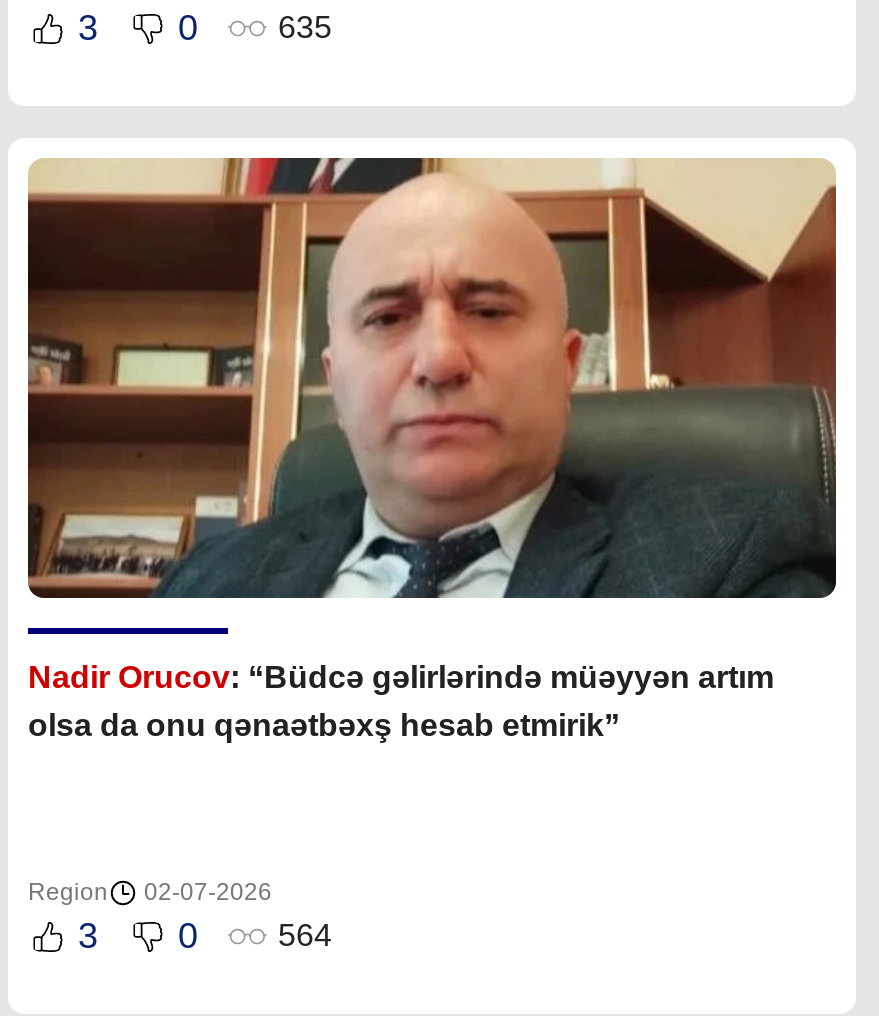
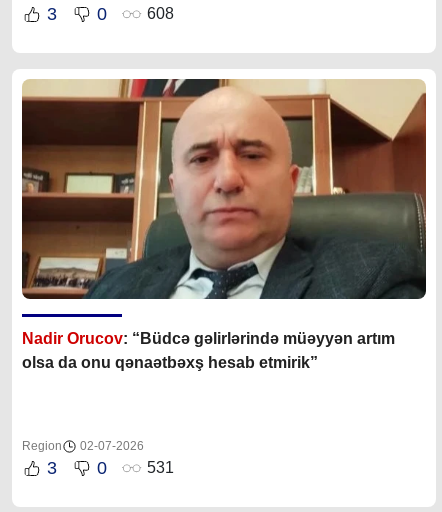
- 635
+ 608

- 564
+ 531
